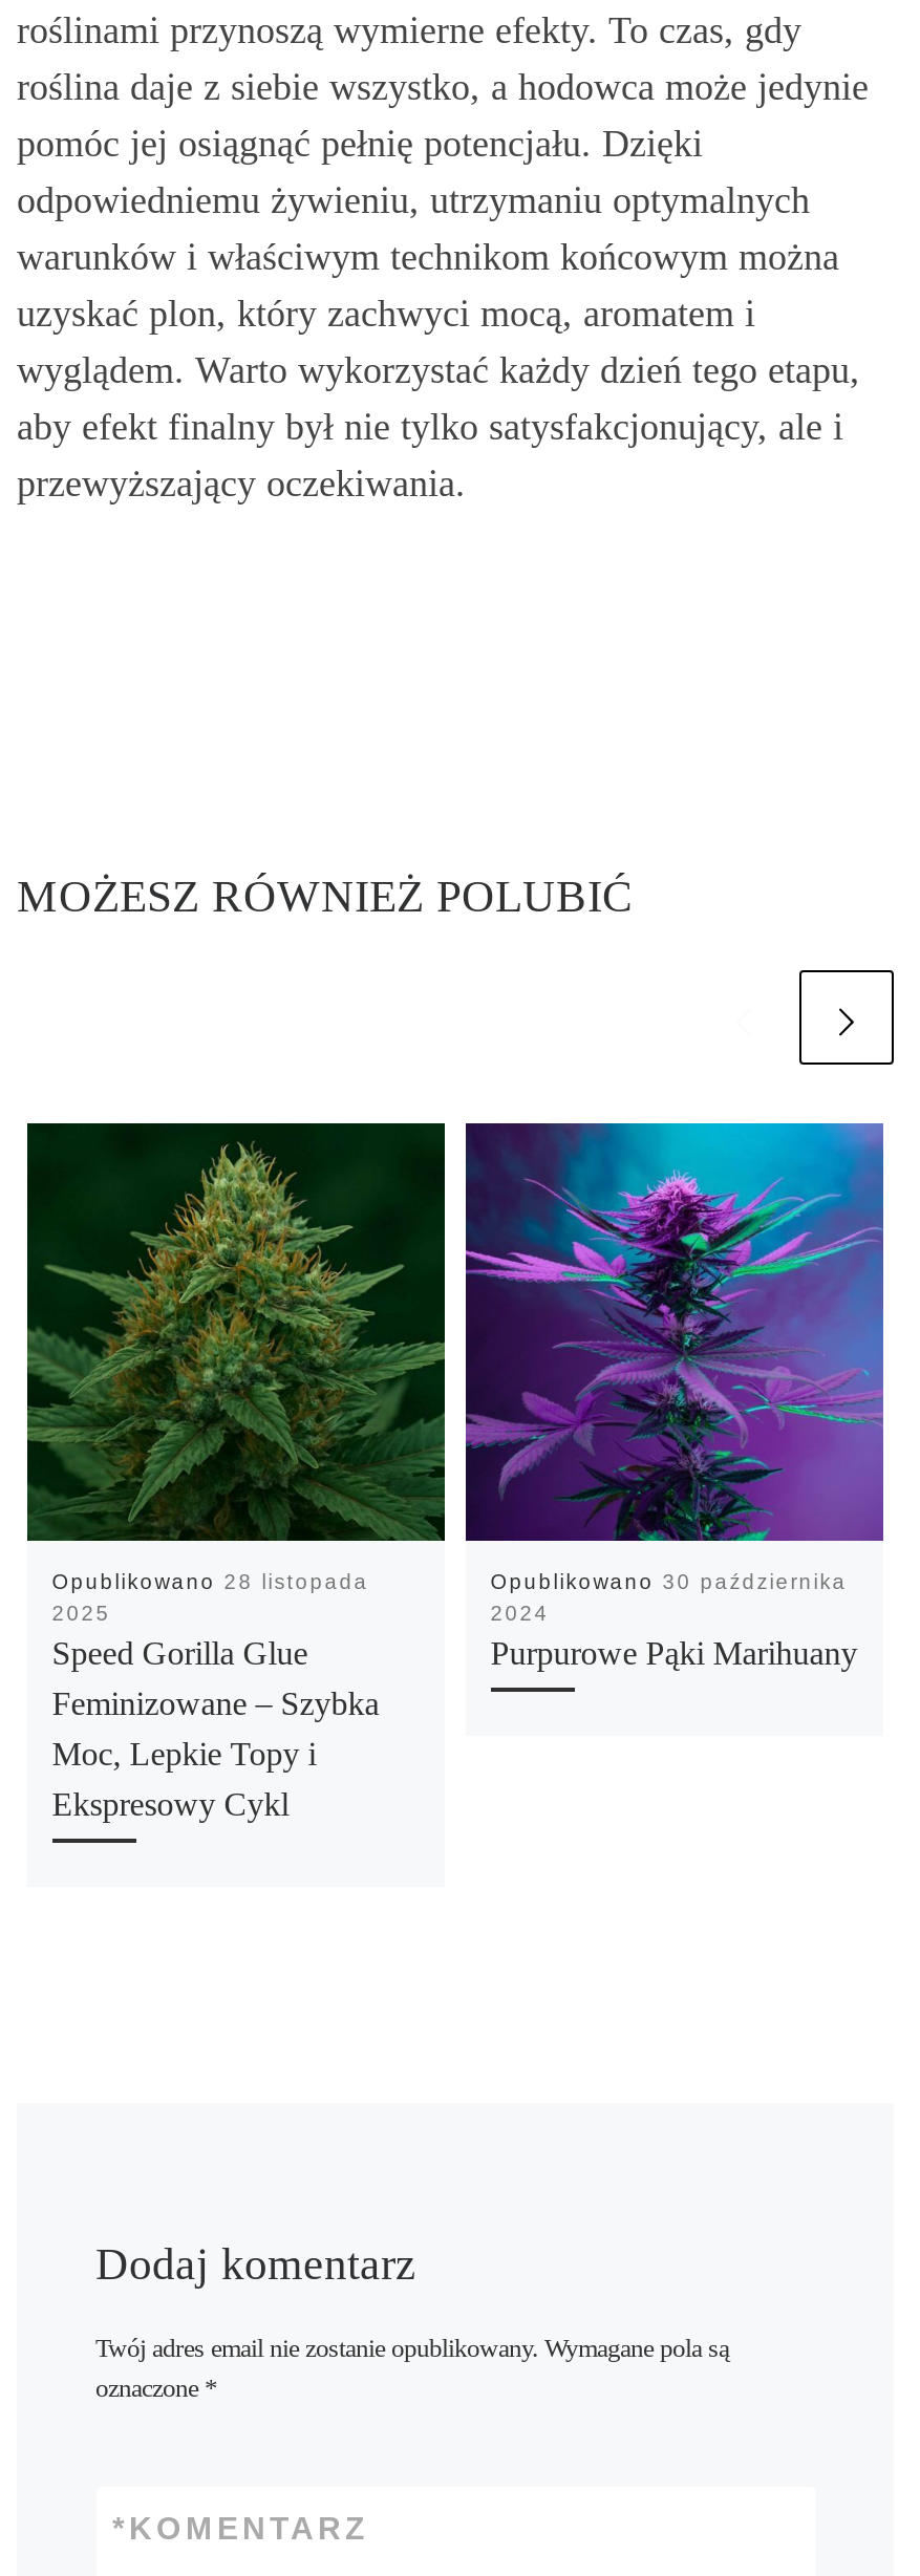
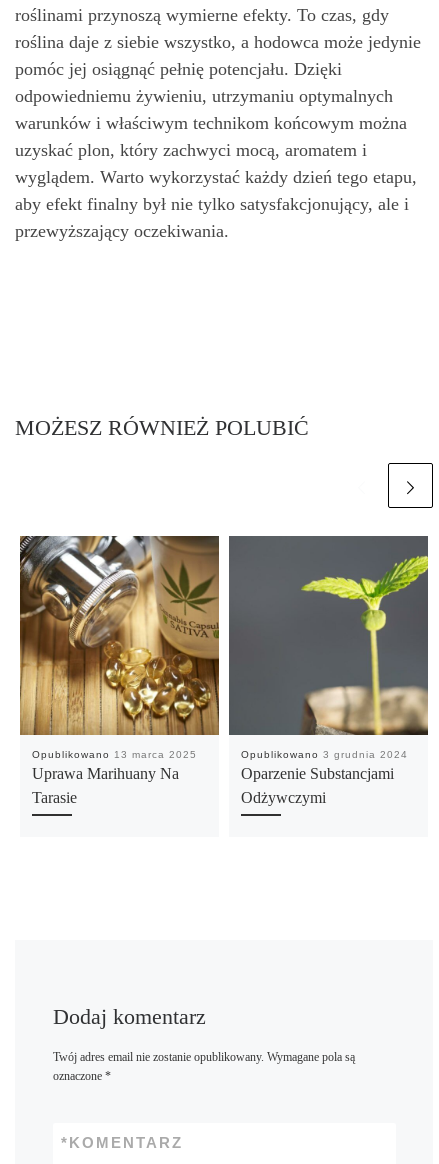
- [image]
- Opublikowano 28 listopada
- 2025
- Speed Gorilla Glue
- Feminizowane – Szybka
- Moc, Lepkie Topy i
- Ekspresowy Cykl
+ [image]
+ Opublikowano 13 marca 2025
+ Uprawa Marihuany Na
+ Tarasie

- [image]
- Opublikowano 30 października
- 2024
- Purpurowe Pąki Marihuany
+ [image]
+ Opublikowano 3 grudnia 2024
+ Oparzenie Substancjami
+ Odżywczymi
